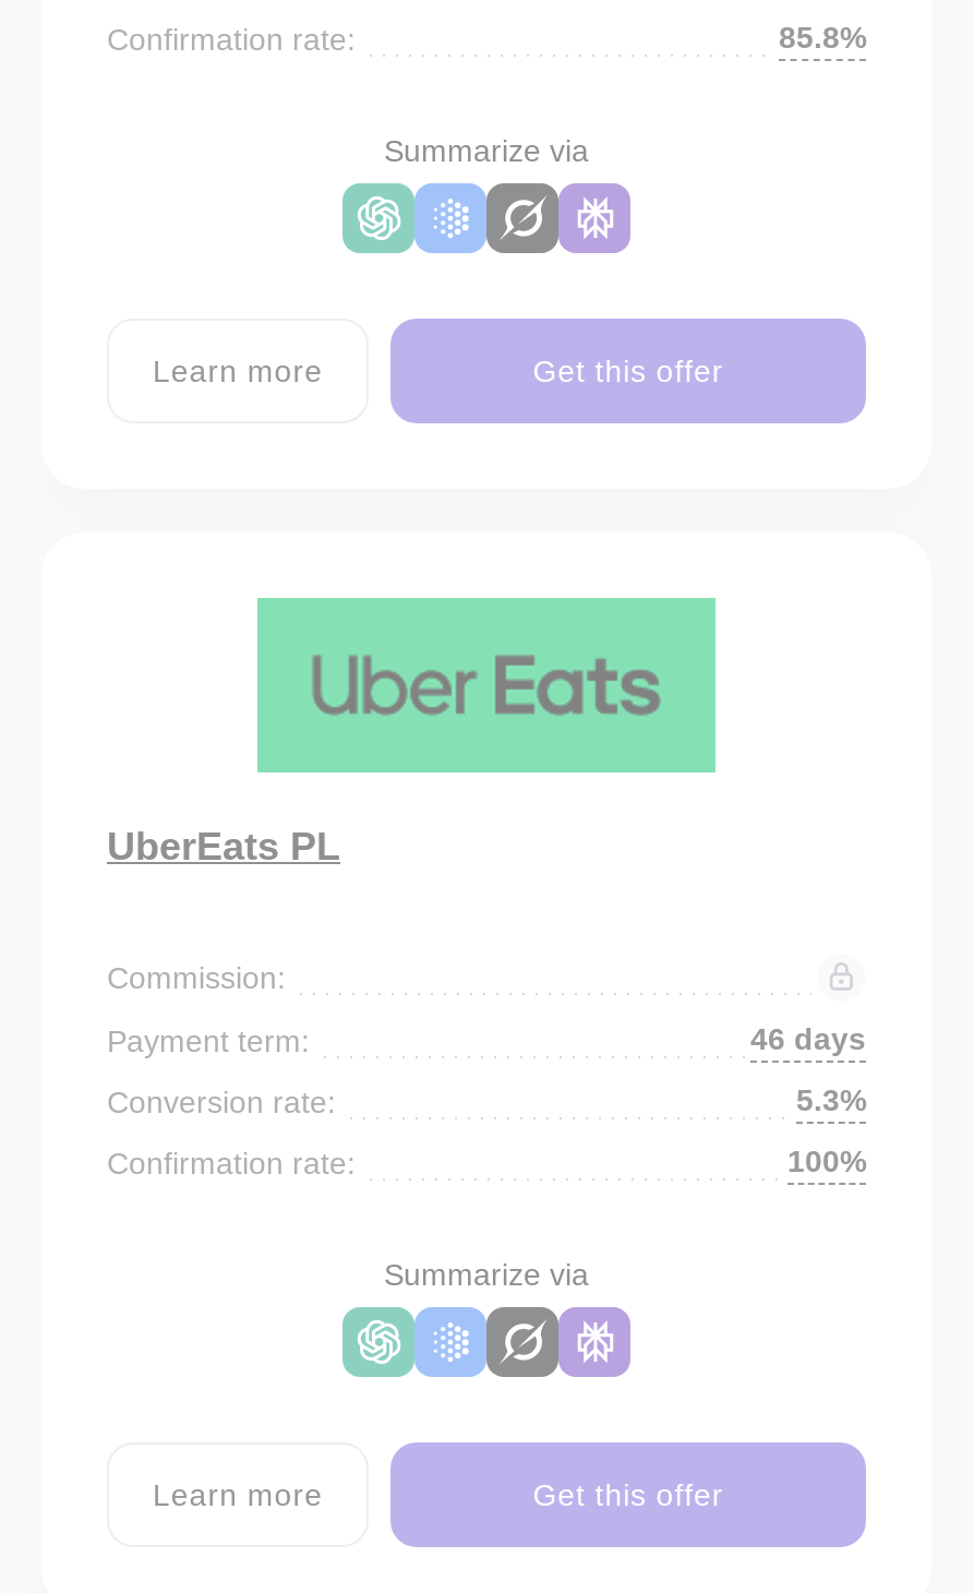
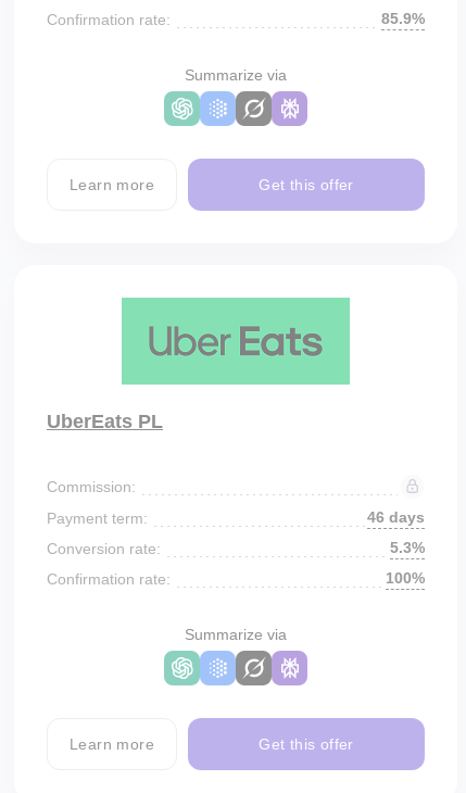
- 85.8%
+ 85.9%
